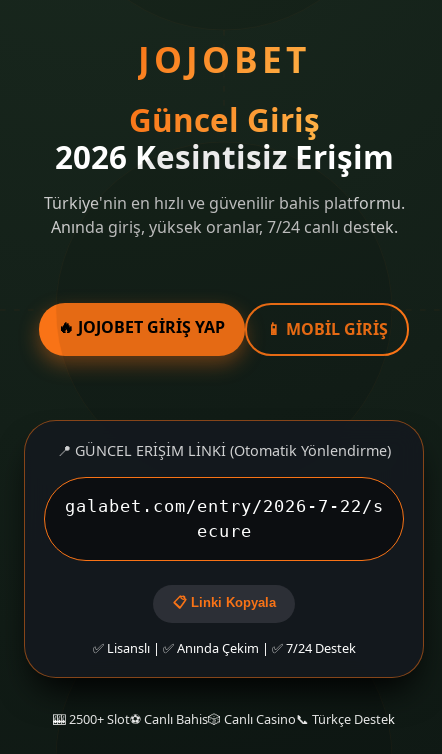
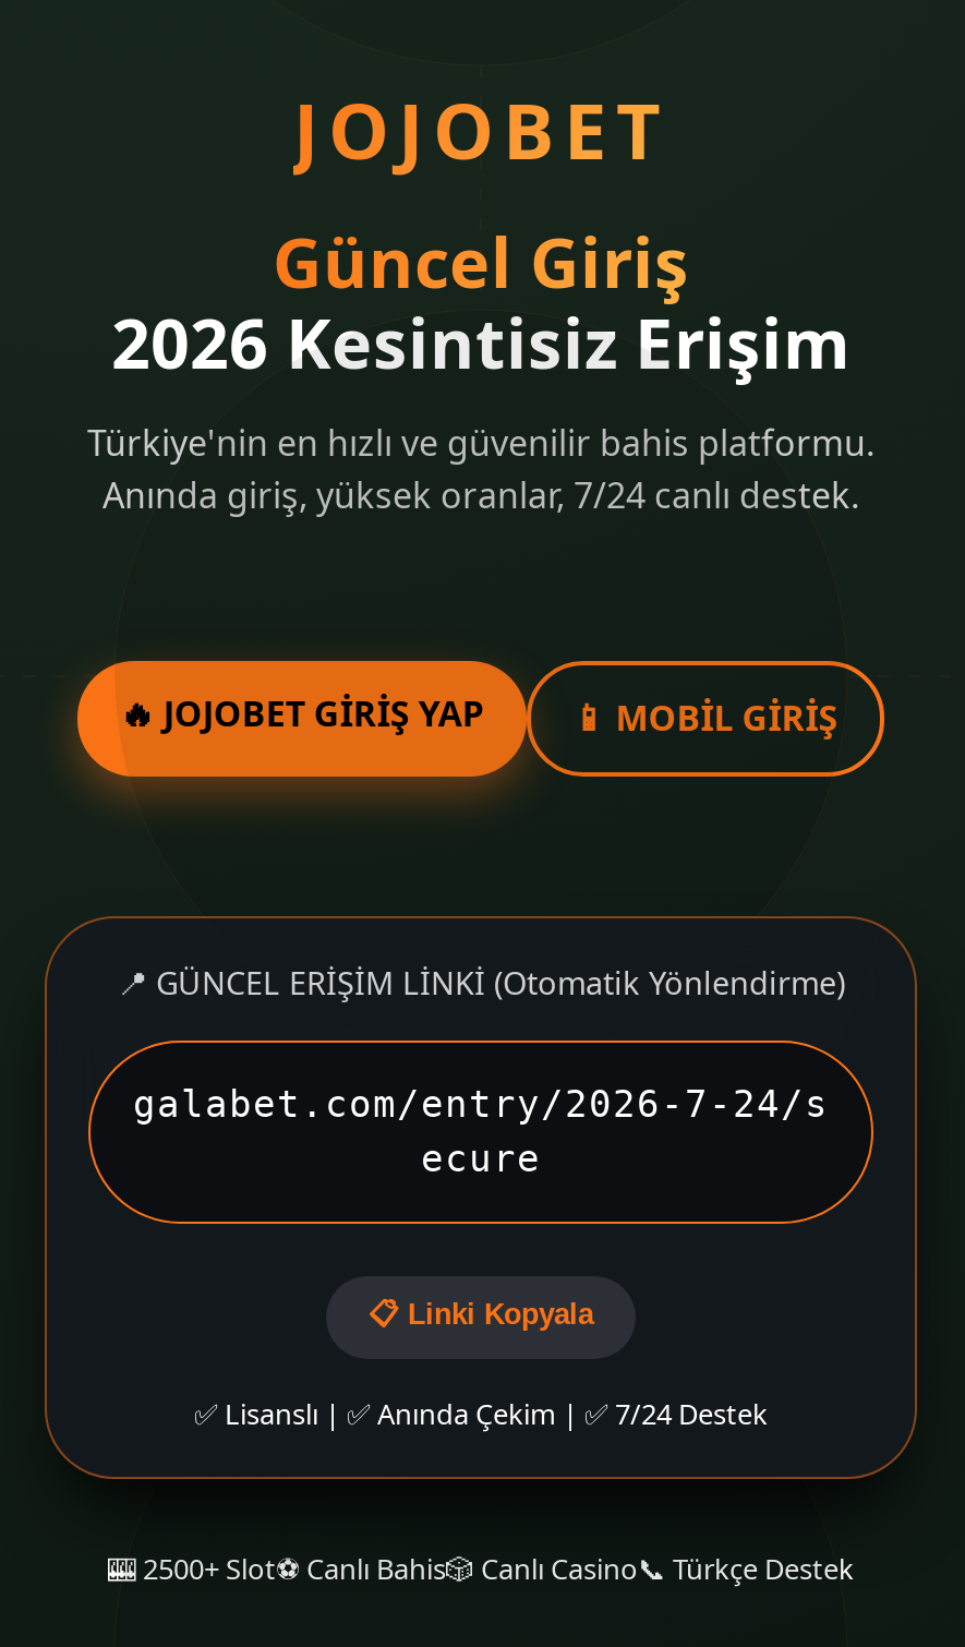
- galabet.com/entry/2026-7-22/s
+ galabet.com/entry/2026-7-24/s
